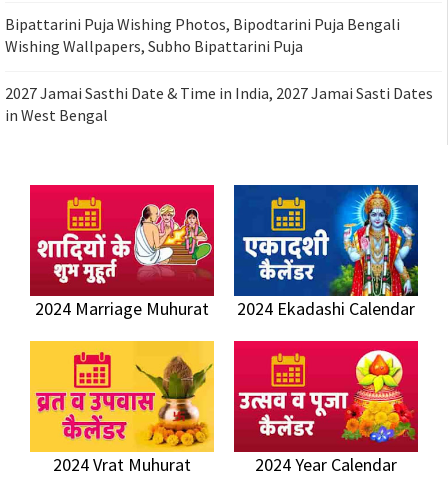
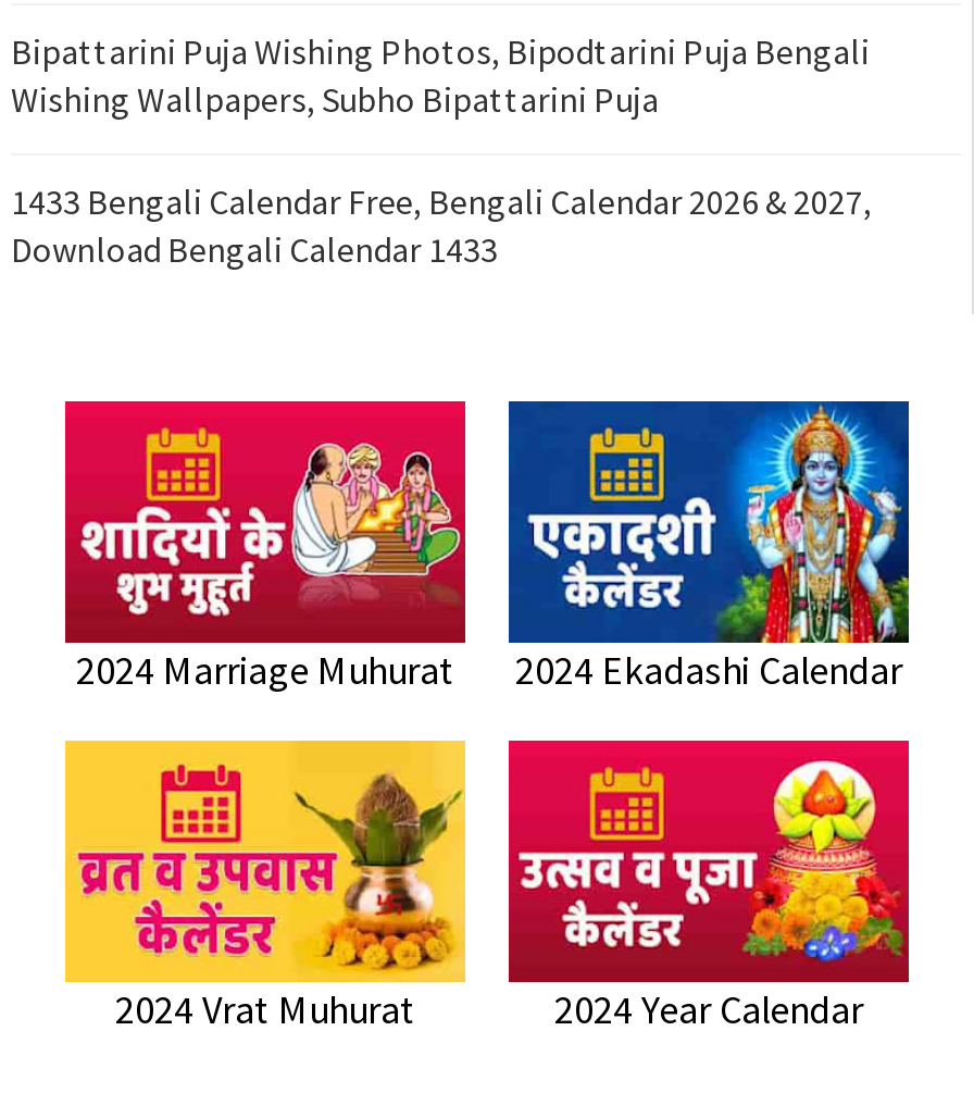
- 2027 Jamai Sasthi Date & Time in India, 2027 Jamai Sasti Dates
- in West Bengal
+ 1433 Bengali Calendar Free, Bengali Calendar 2026 & 2027,
+ Download Bengali Calendar 1433
